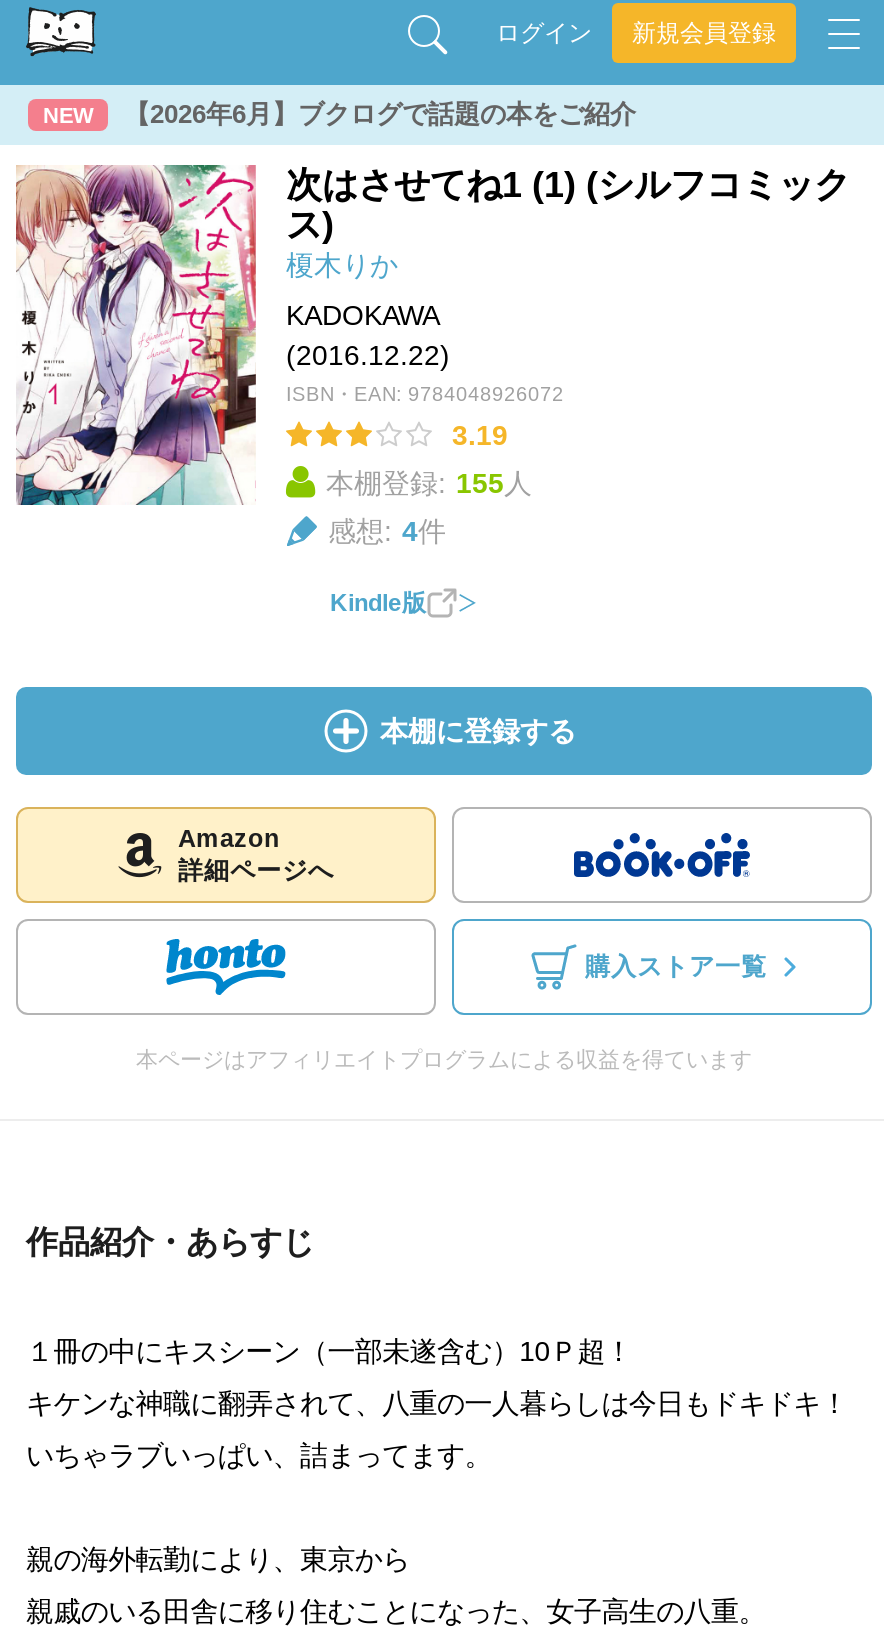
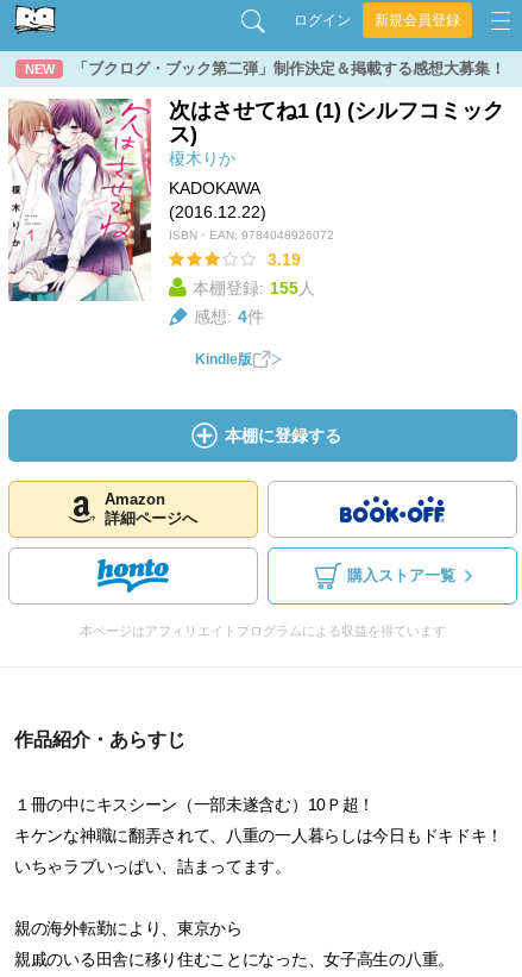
- 【2026年6月】ブクログで話題の本をご紹介
+ 「ブクログ・ブック第二弾」制作決定＆掲載する感想大募集！
